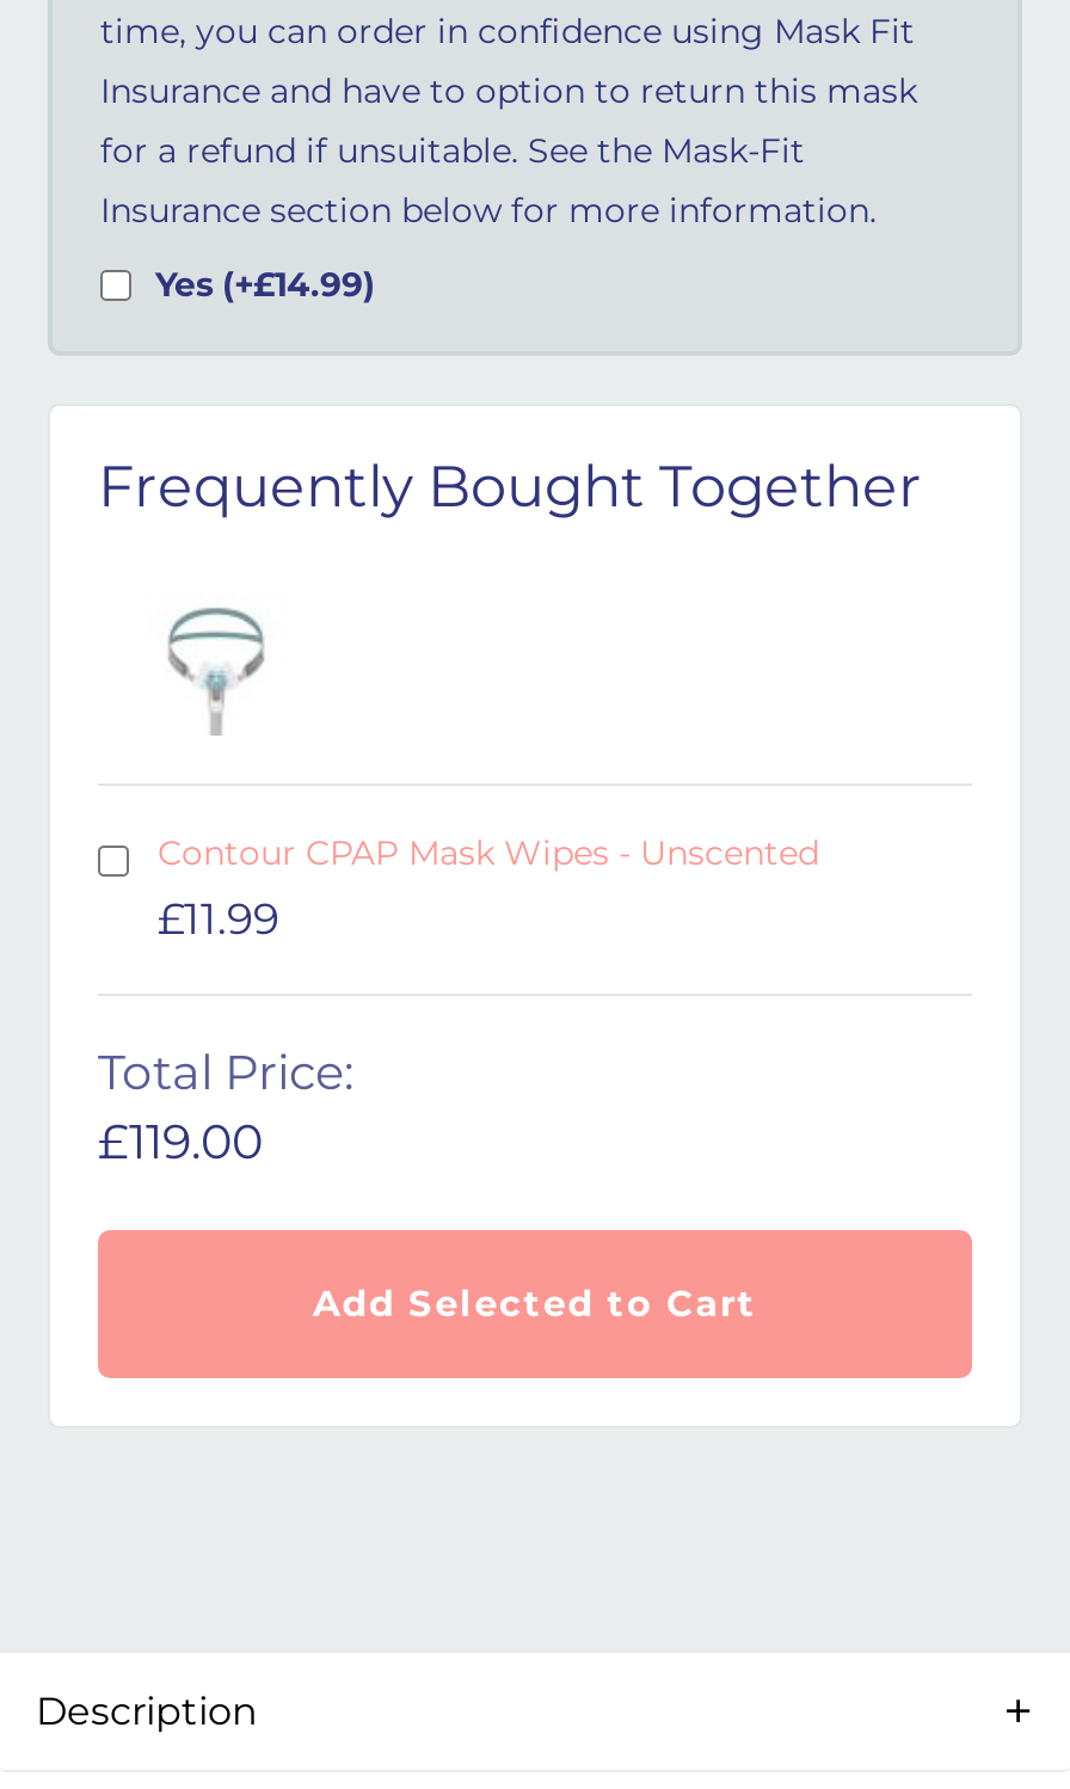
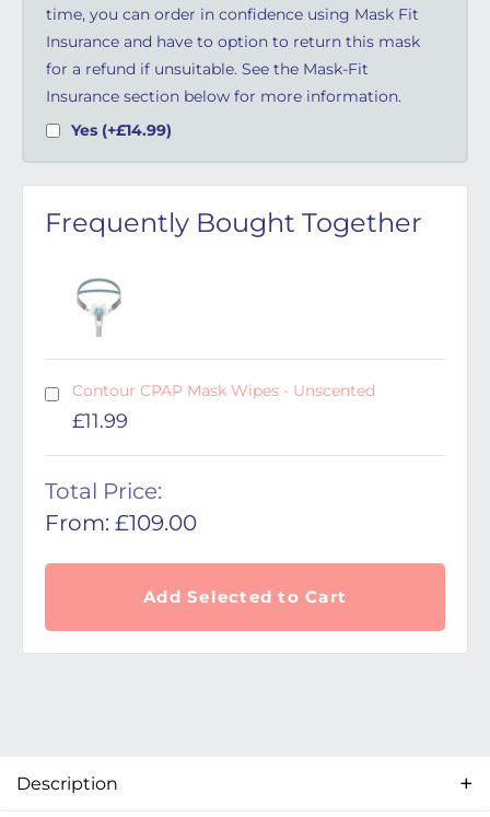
- £119.00
+ From: £109.00
